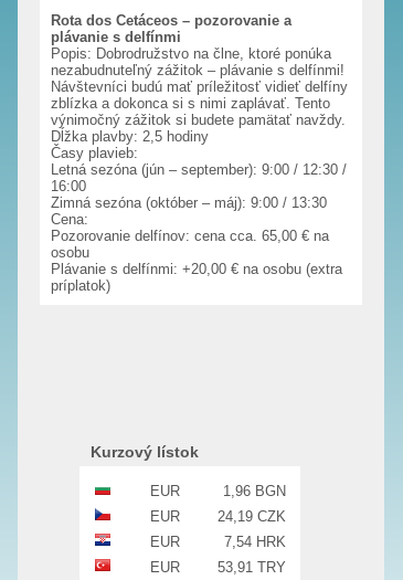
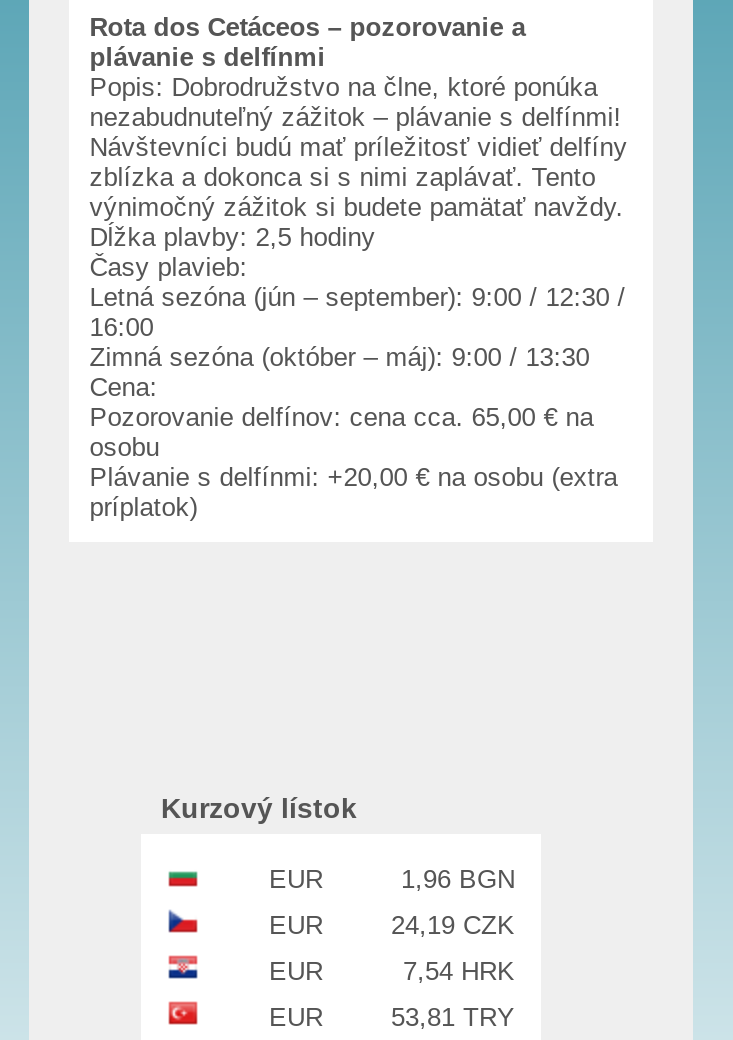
- 53,91 TRY
+ 53,81 TRY
